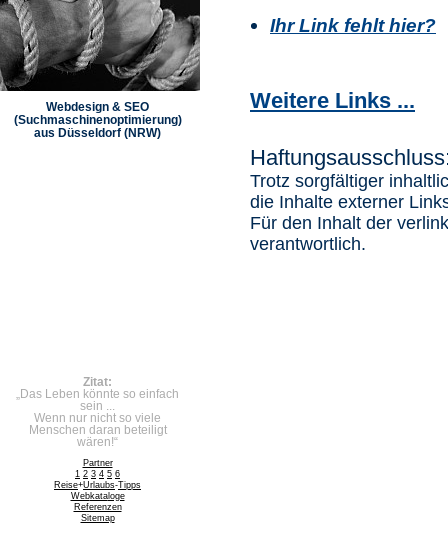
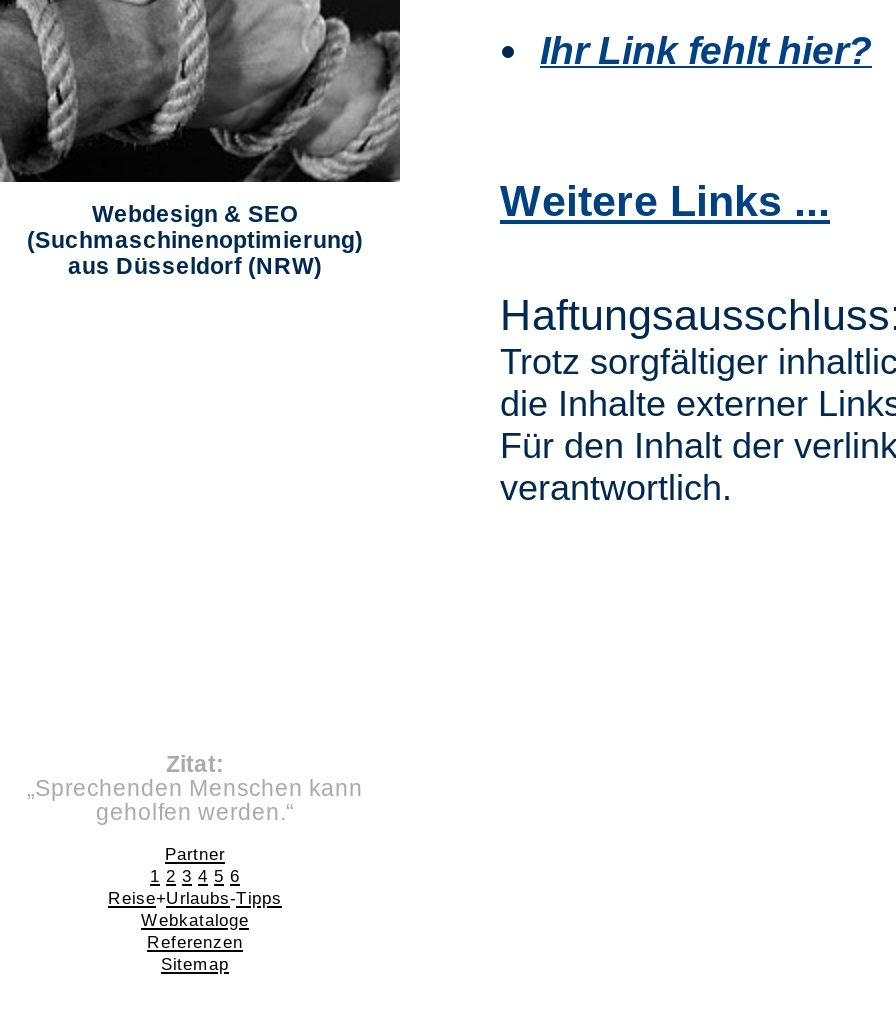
- „Das Leben könnte so einfach
- sein ...
- Wenn nur nicht so viele
- Menschen daran beteiligt
- wären!“
+ „Sprechenden Menschen kann
+ geholfen werden.“
